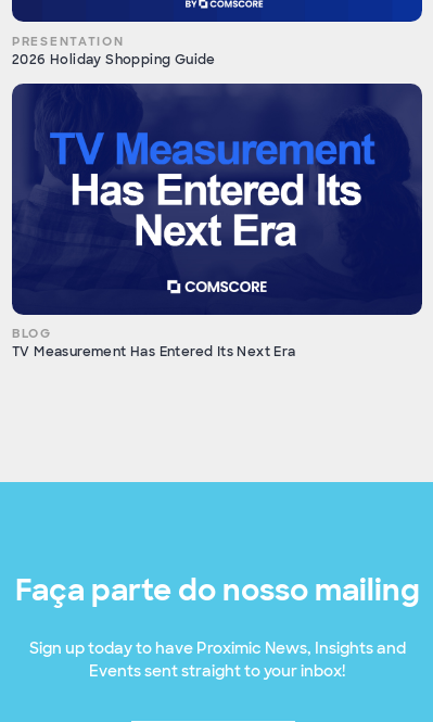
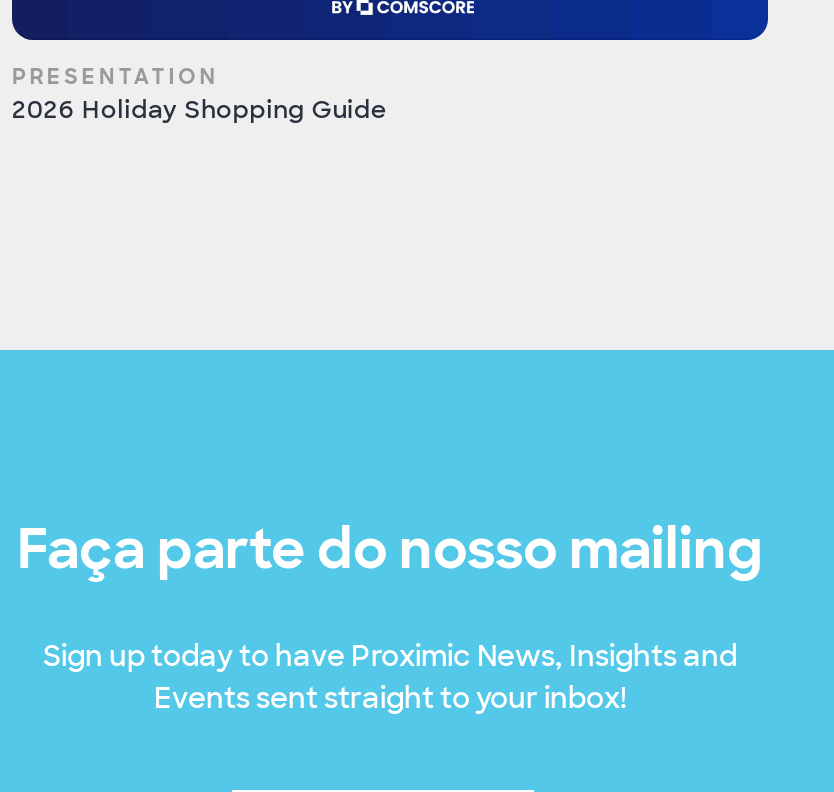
- [image]
- BLOG
- TV Measurement Has Entered Its Next Era
